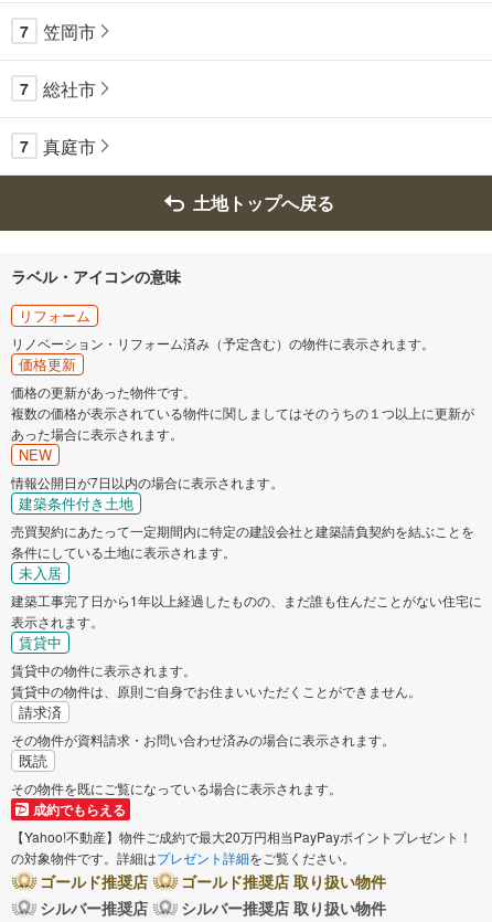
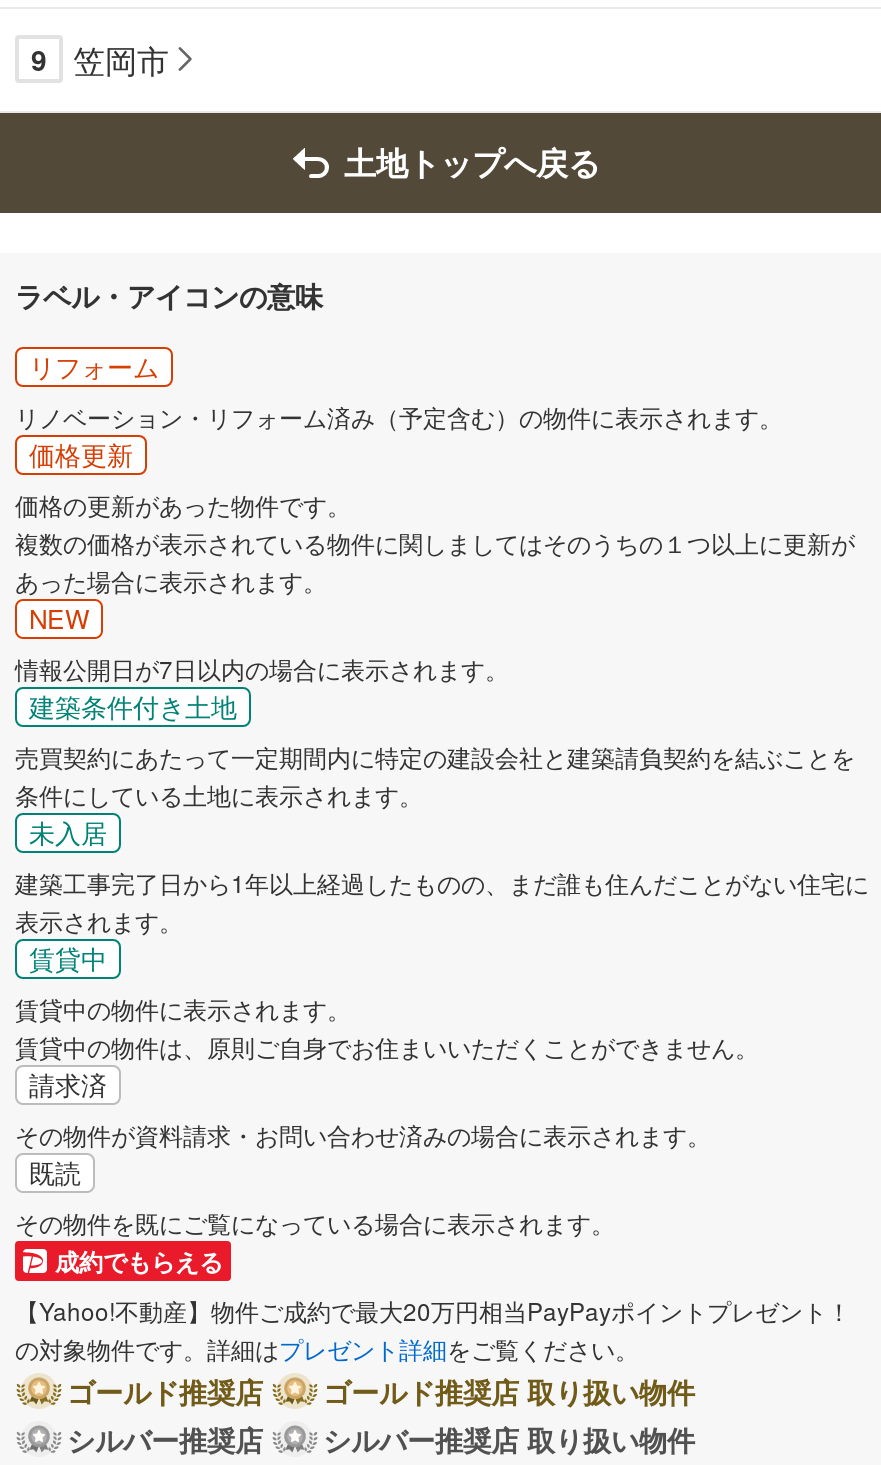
- 7 笠岡市
+ 9 笠岡市

- 7
- 総社市
- 7
- 真庭市
